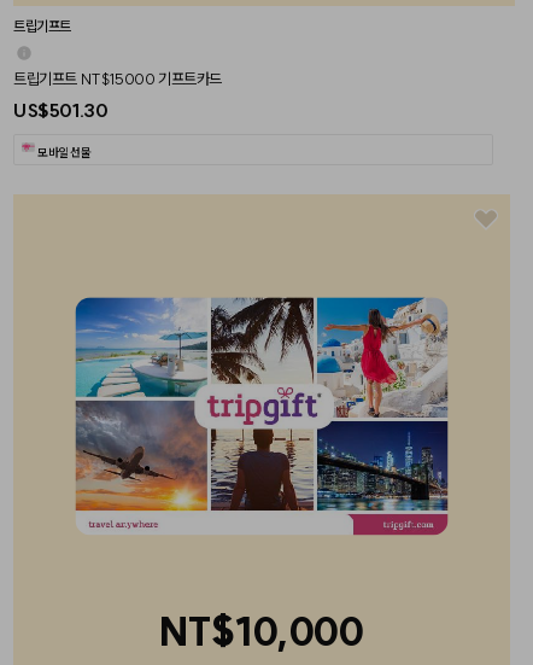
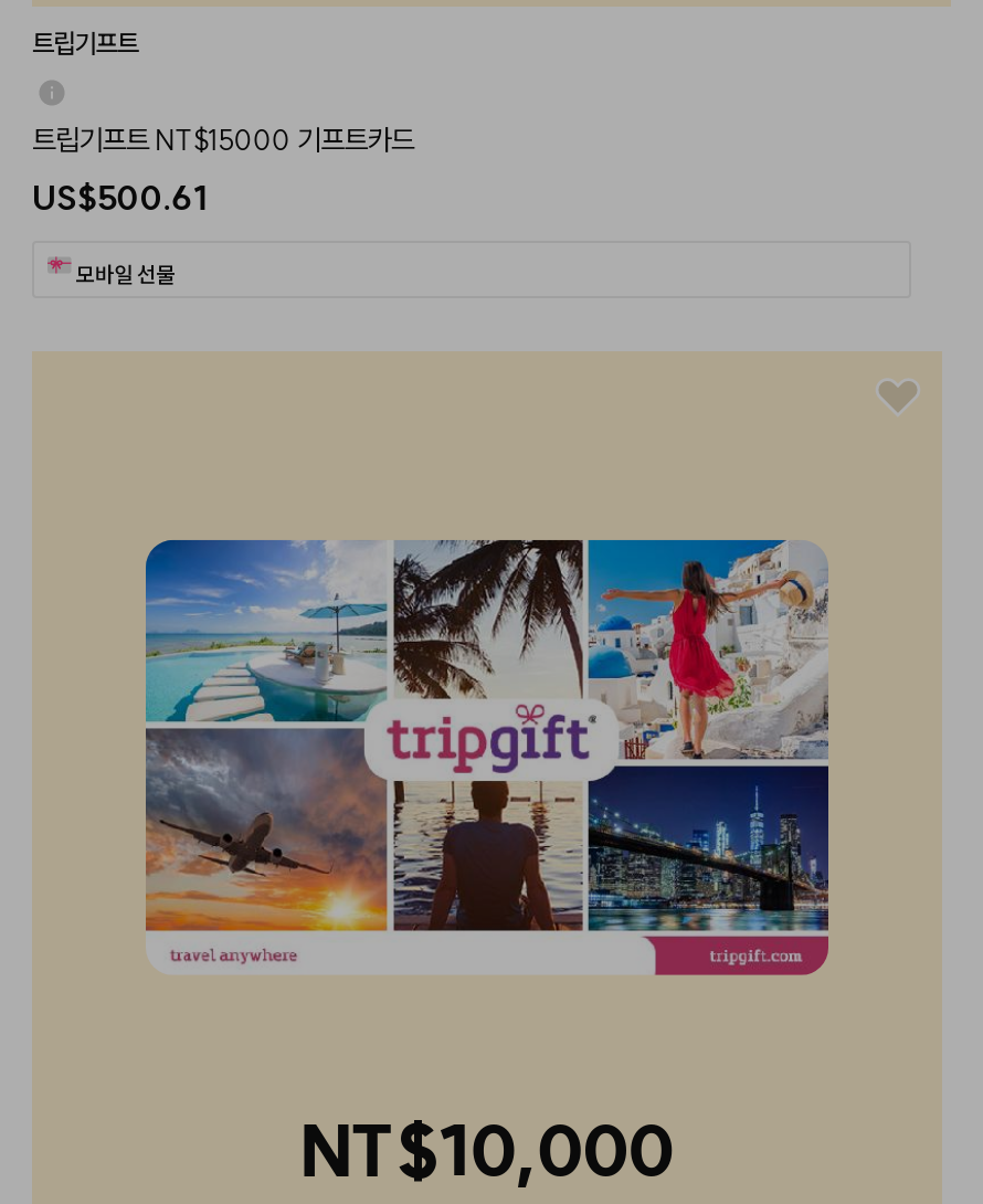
- US$501.30
+ US$500.61
